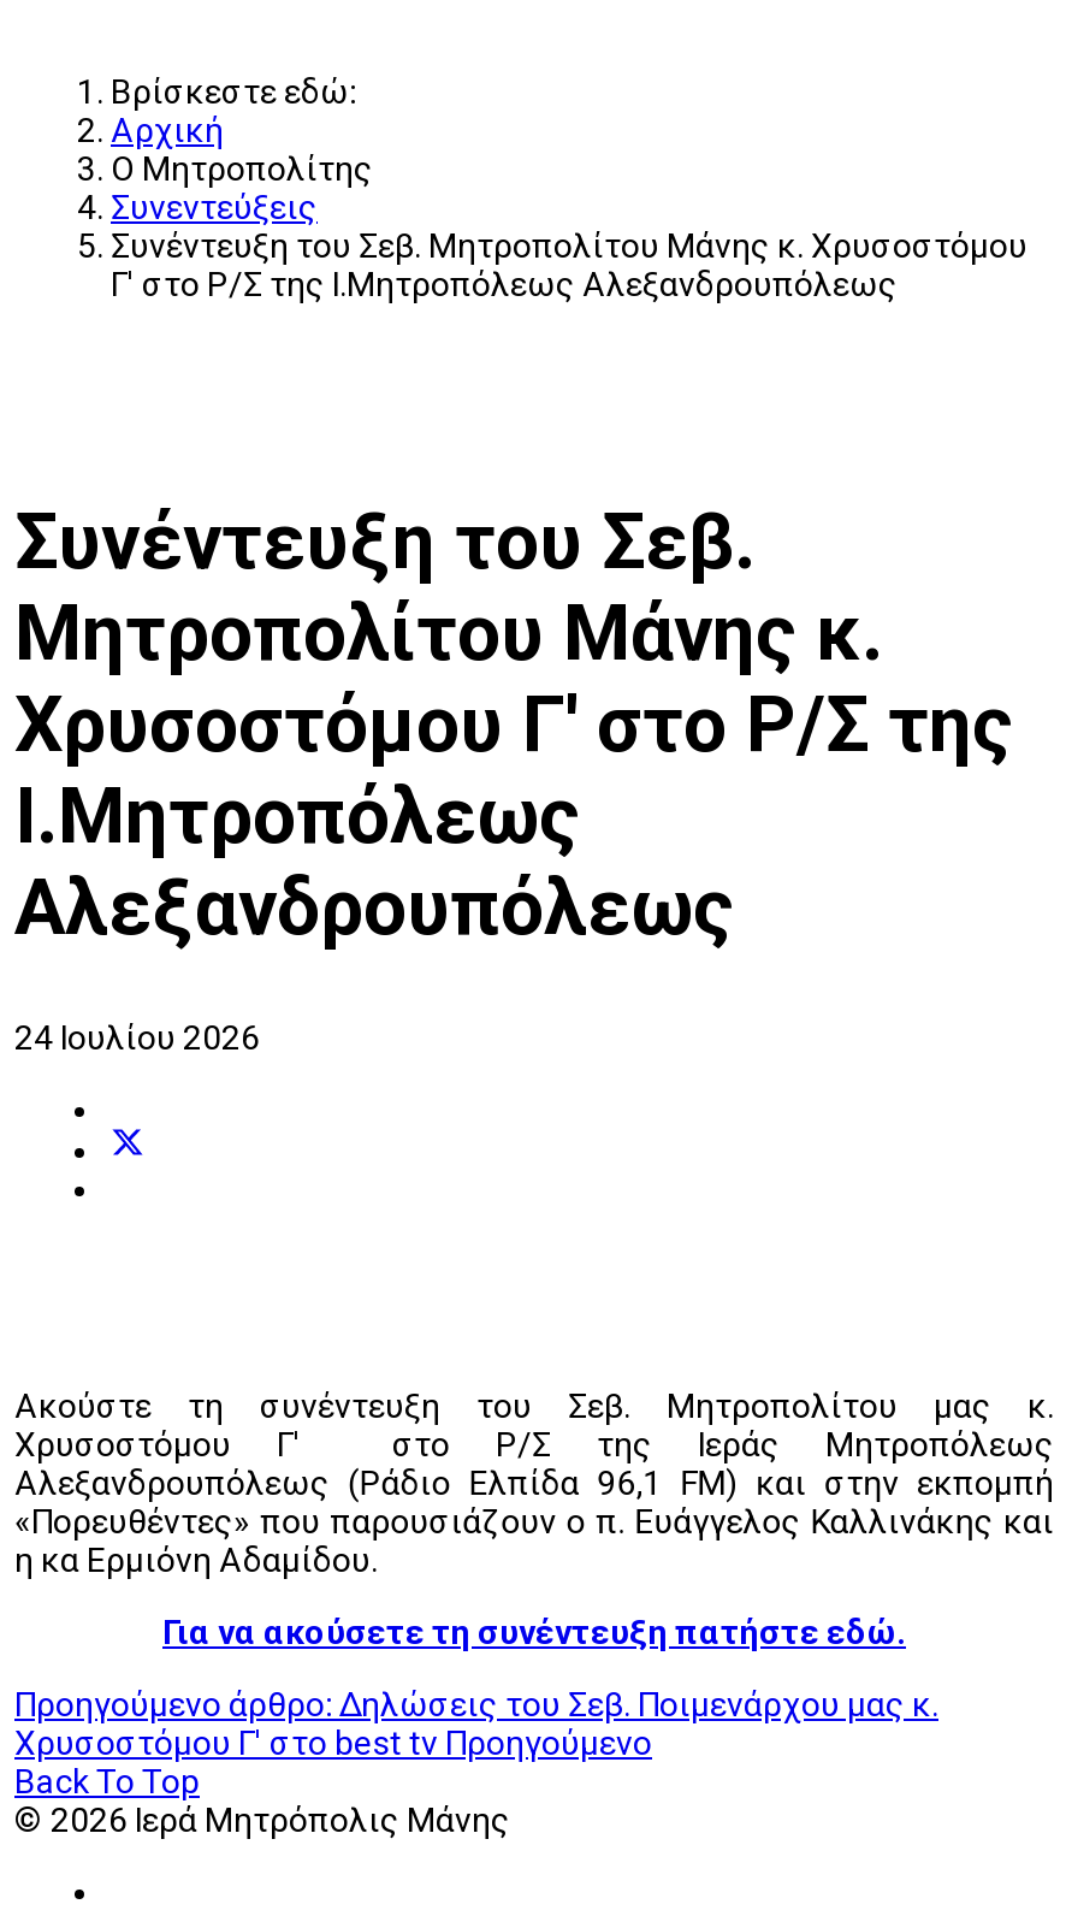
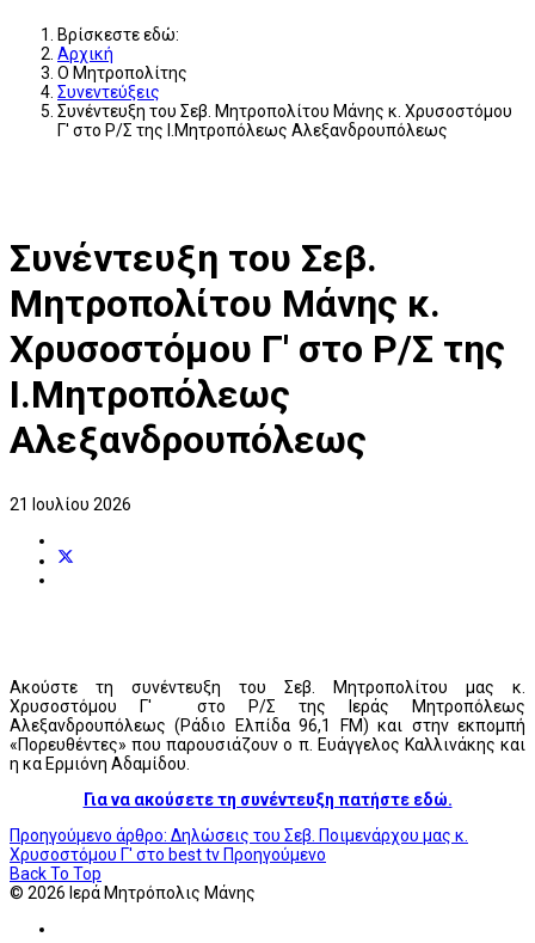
- 24 Ιουλίου 2026
+ 21 Ιουλίου 2026
